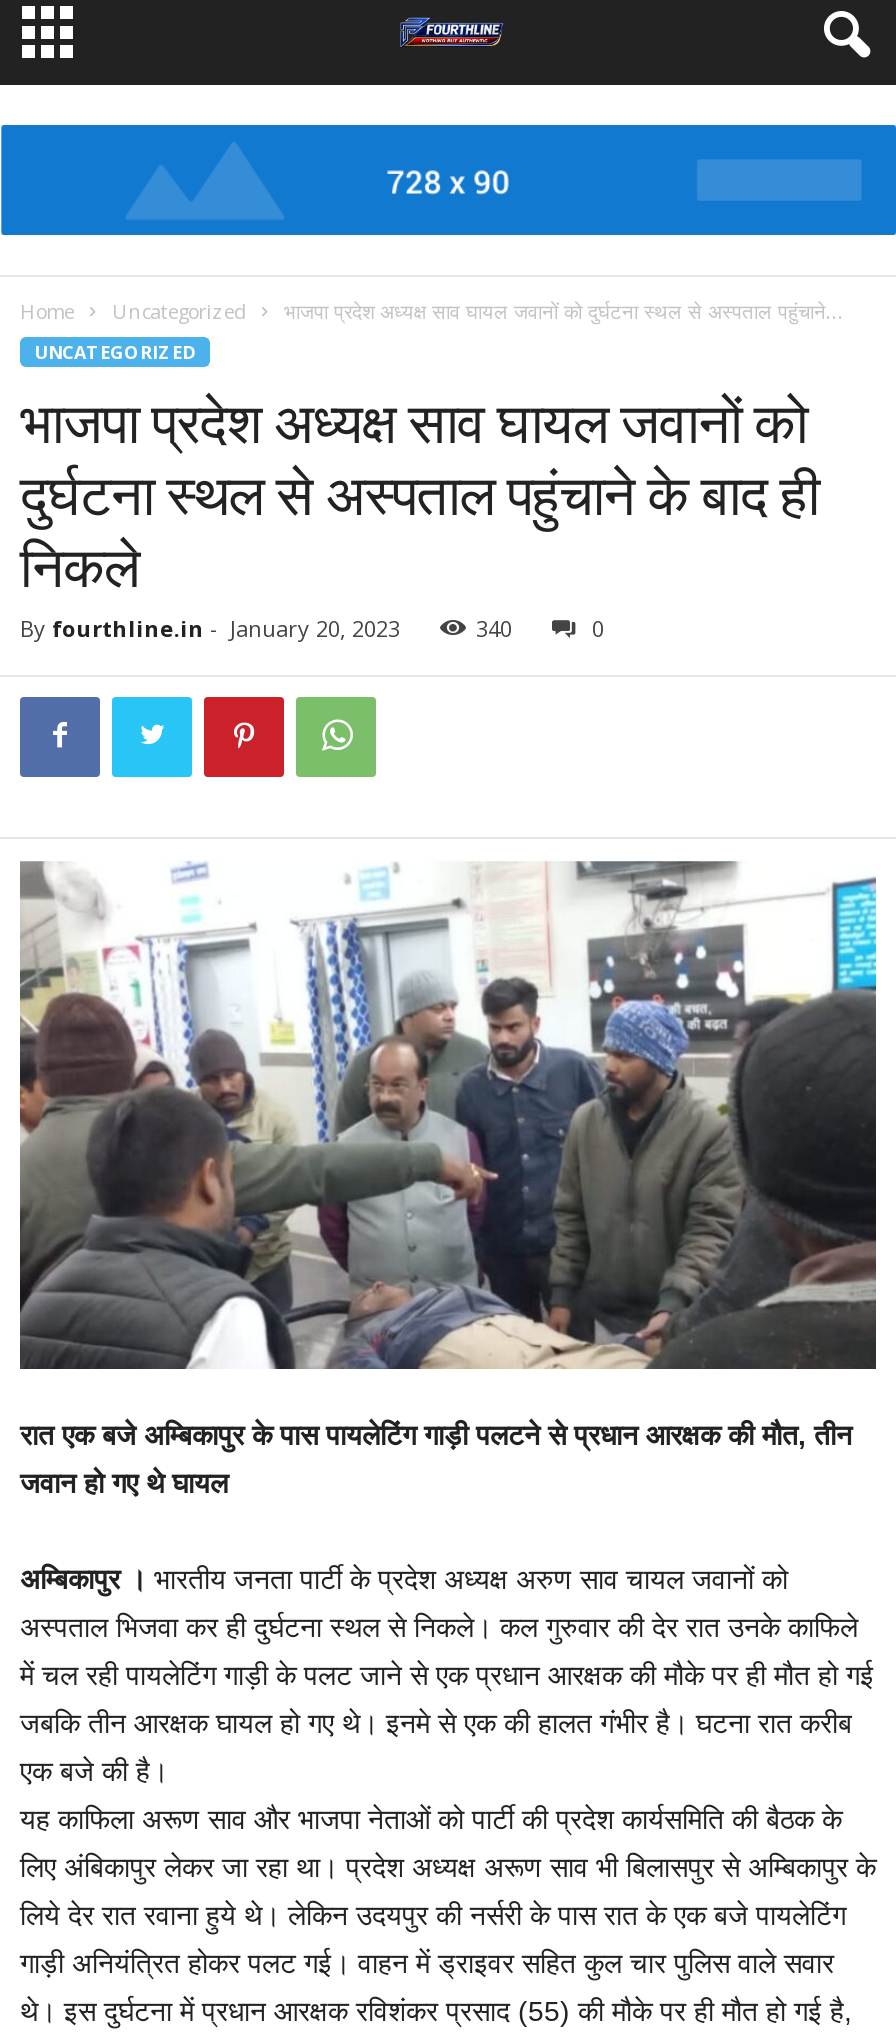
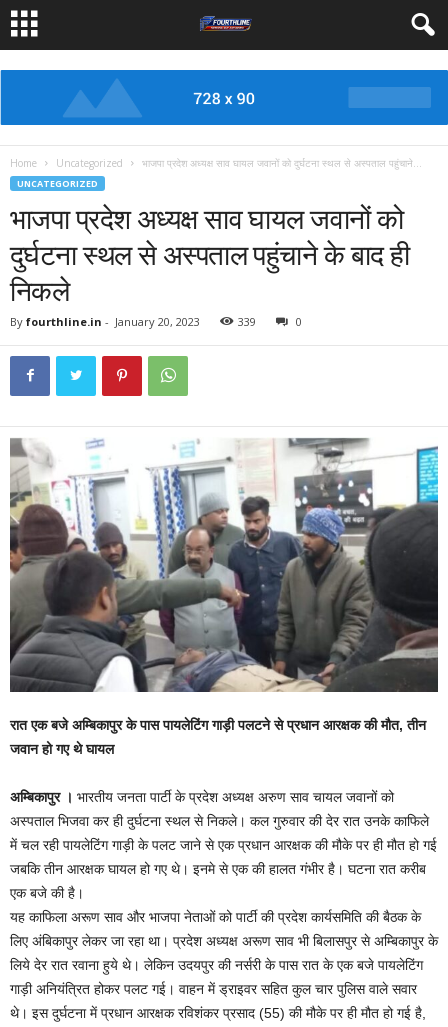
- 340
+ 339
